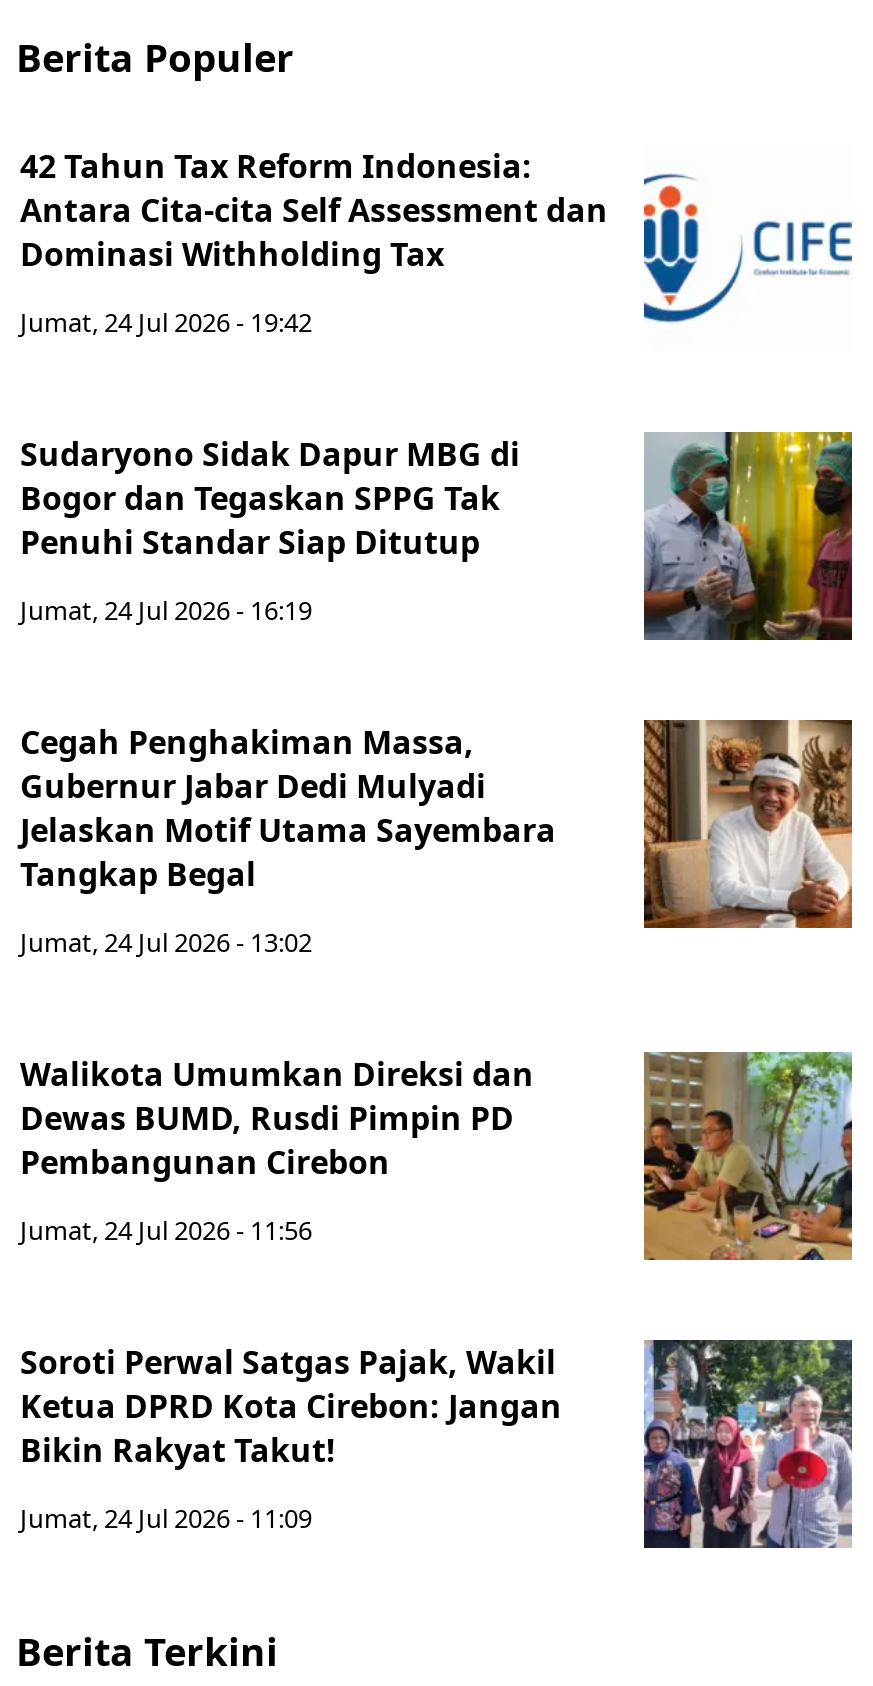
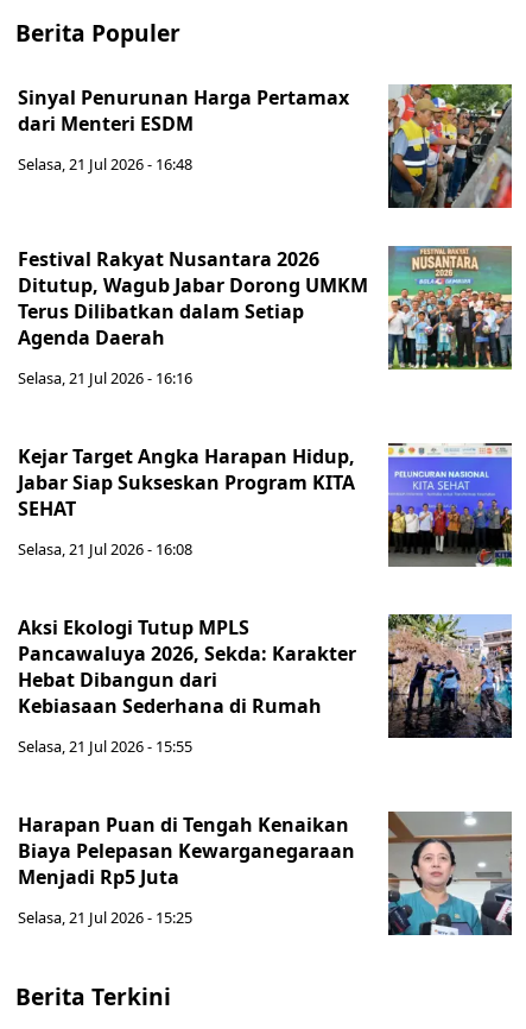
- [image]
- 42 Tahun Tax Reform Indonesia:
- Antara Cita-cita Self Assessment dan
- Dominasi Withholding Tax
+ [image]
+ Sinyal Penurunan Harga Pertamax
+ dari Menteri ESDM

- Jumat, 24 Jul 2026 - 19:42
+ Selasa, 21 Jul 2026 - 16:48

- [image]
+ [image]

- Sudaryono Sidak Dapur MBG di
- Bogor dan Tegaskan SPPG Tak
- Penuhi Standar Siap Ditutup
+ Festival Rakyat Nusantara 2026
+ Ditutup, Wagub Jabar Dorong UMKM
+ Terus Dilibatkan dalam Setiap
+ Agenda Daerah

- Jumat, 24 Jul 2026 - 16:19
+ Selasa, 21 Jul 2026 - 16:16

- Cegah Penghakiman Massa,
- Gubernur Jabar Dedi Mulyadi
- Jelaskan Motif Utama Sayembara
- Tangkap Begal
+ Kejar Target Angka Harapan Hidup,
+ Jabar Siap Sukseskan Program KITA
+ SEHAT

- [image]
+ [image]

- Jumat, 24 Jul 2026 - 13:02
+ Selasa, 21 Jul 2026 - 16:08

- [image]
+ [image]

- Walikota Umumkan Direksi dan
- Dewas BUMD, Rusdi Pimpin PD
- Pembangunan Cirebon
+ Aksi Ekologi Tutup MPLS
+ Pancawaluya 2026, Sekda: Karakter
+ Hebat Dibangun dari
+ Kebiasaan Sederhana di Rumah

- Jumat, 24 Jul 2026 - 11:56
+ Selasa, 21 Jul 2026 - 15:55

- [image]
- Soroti Perwal Satgas Pajak, Wakil
- Ketua DPRD Kota Cirebon: Jangan
- Bikin Rakyat Takut!
+ [image]
+ Harapan Puan di Tengah Kenaikan
+ Biaya Pelepasan Kewarganegaraan
+ Menjadi Rp5 Juta

- Jumat, 24 Jul 2026 - 11:09
+ Selasa, 21 Jul 2026 - 15:25
